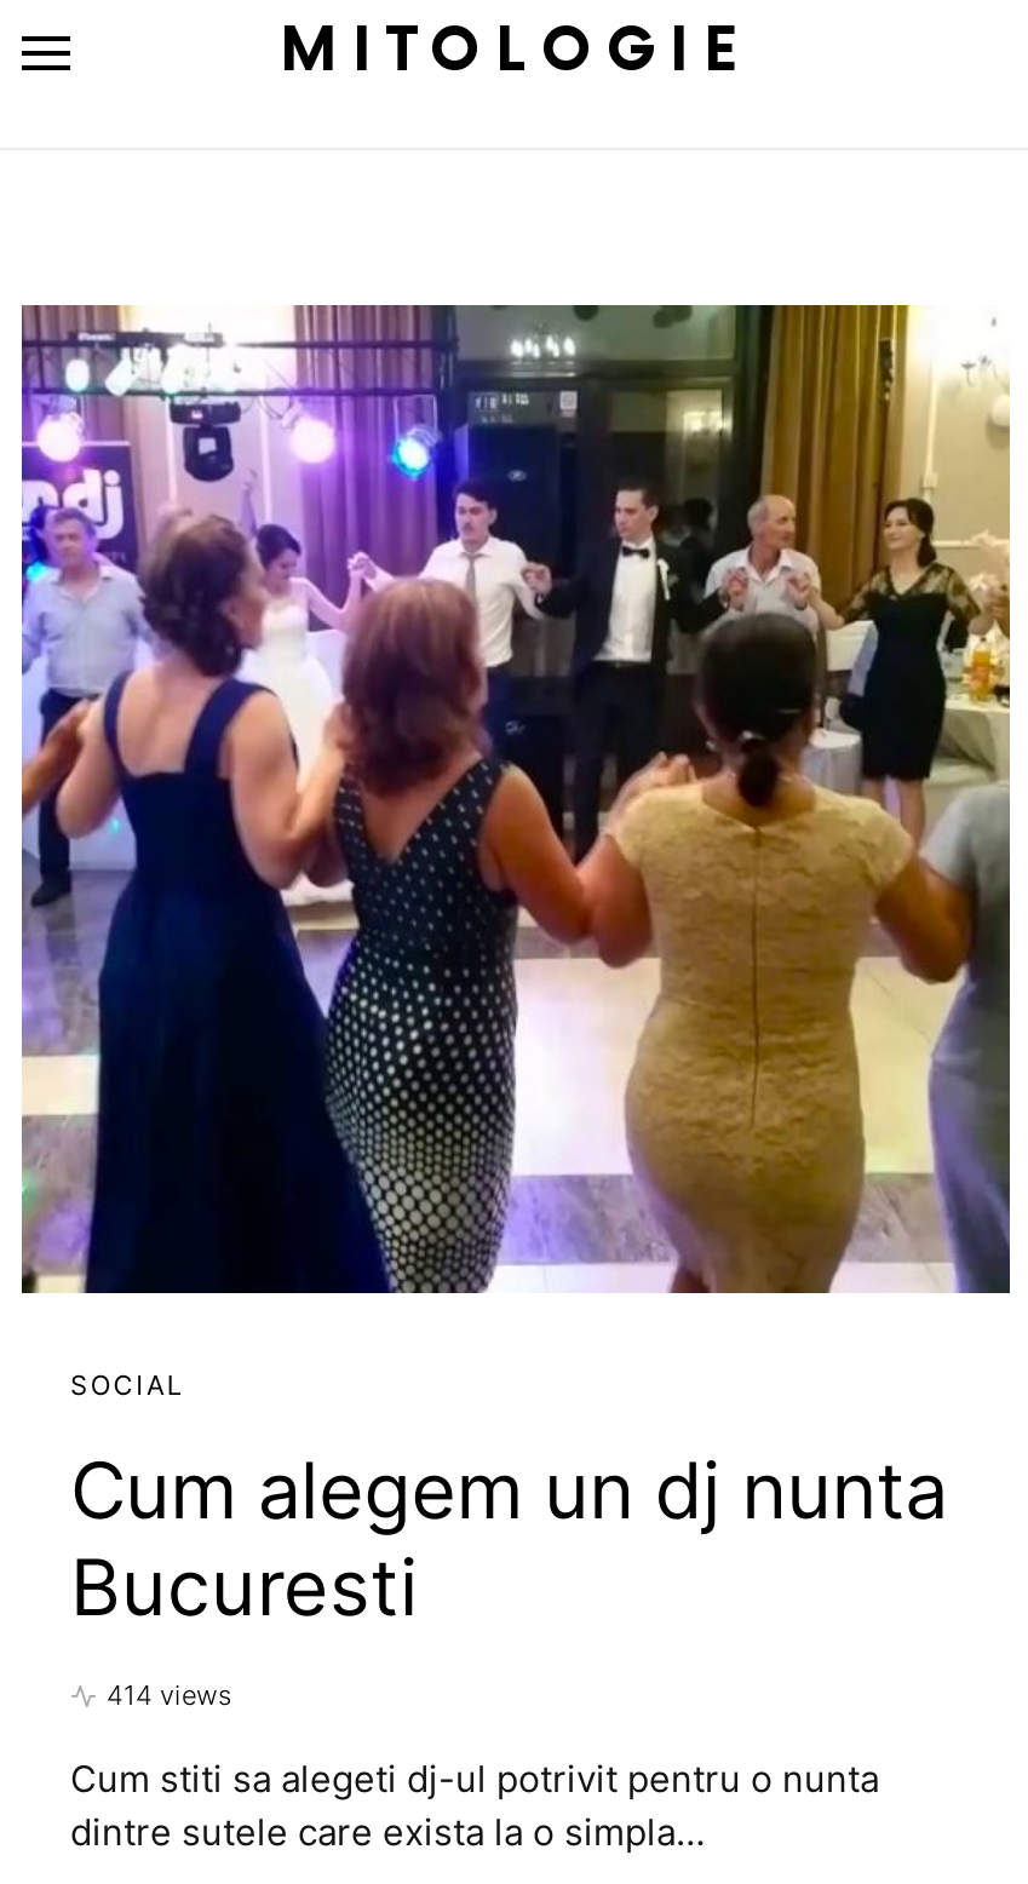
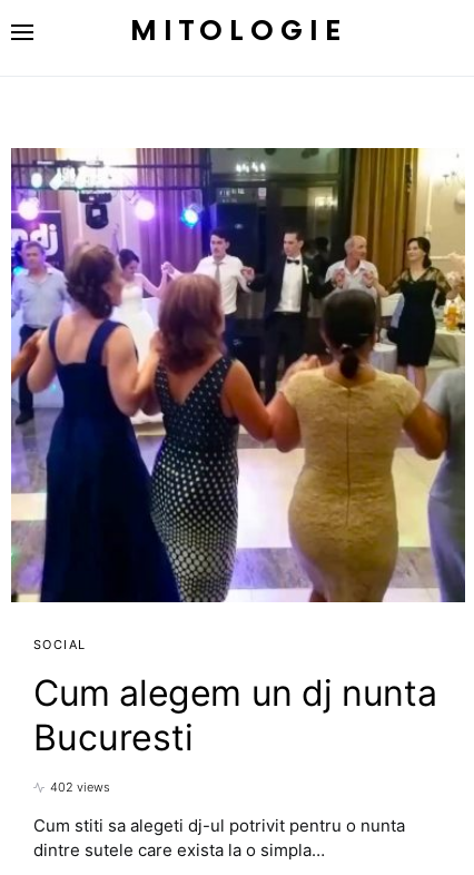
- 414 views
+ 402 views
